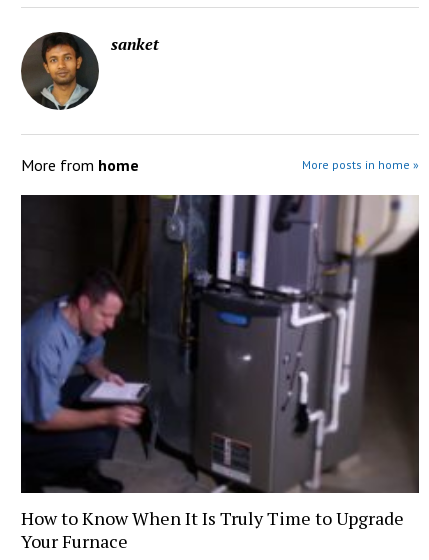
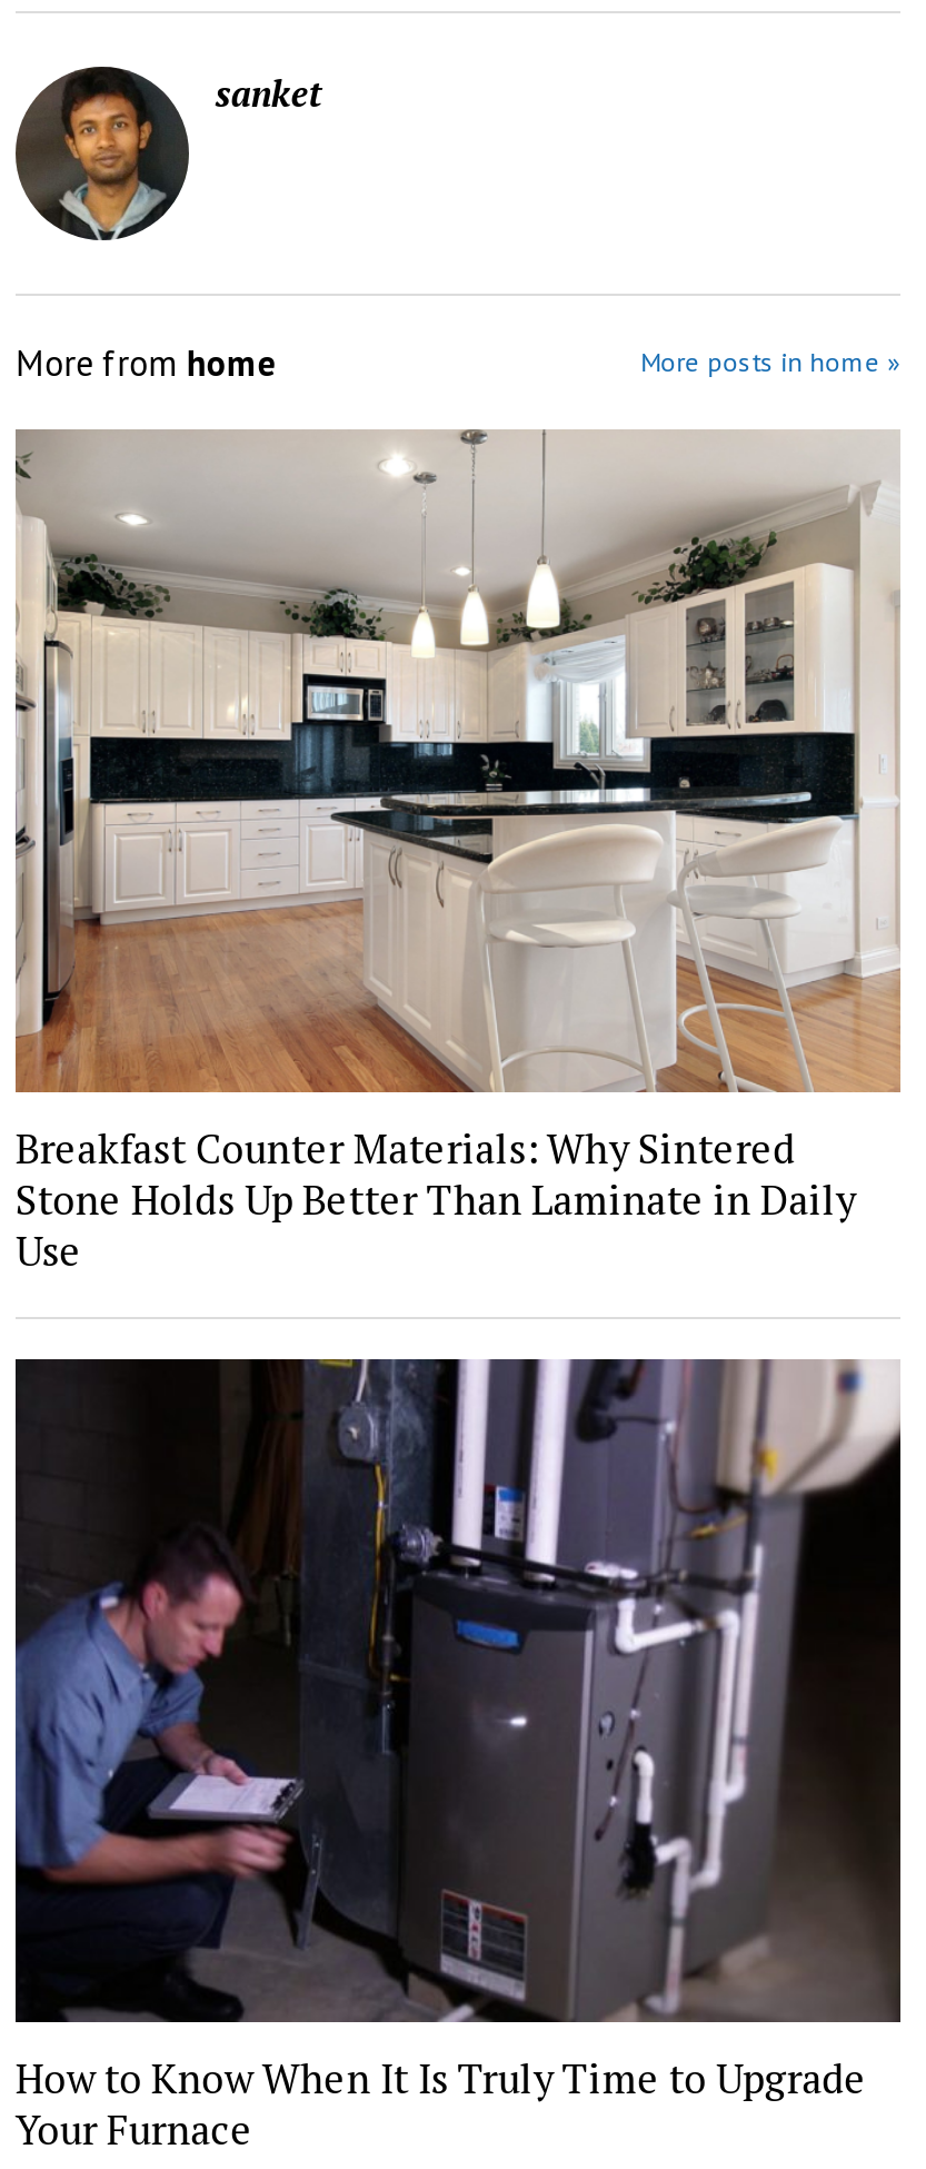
+ [image]
+ Breakfast Counter Materials: Why Sintered
+ Stone Holds Up Better Than Laminate in Daily
+ Use
